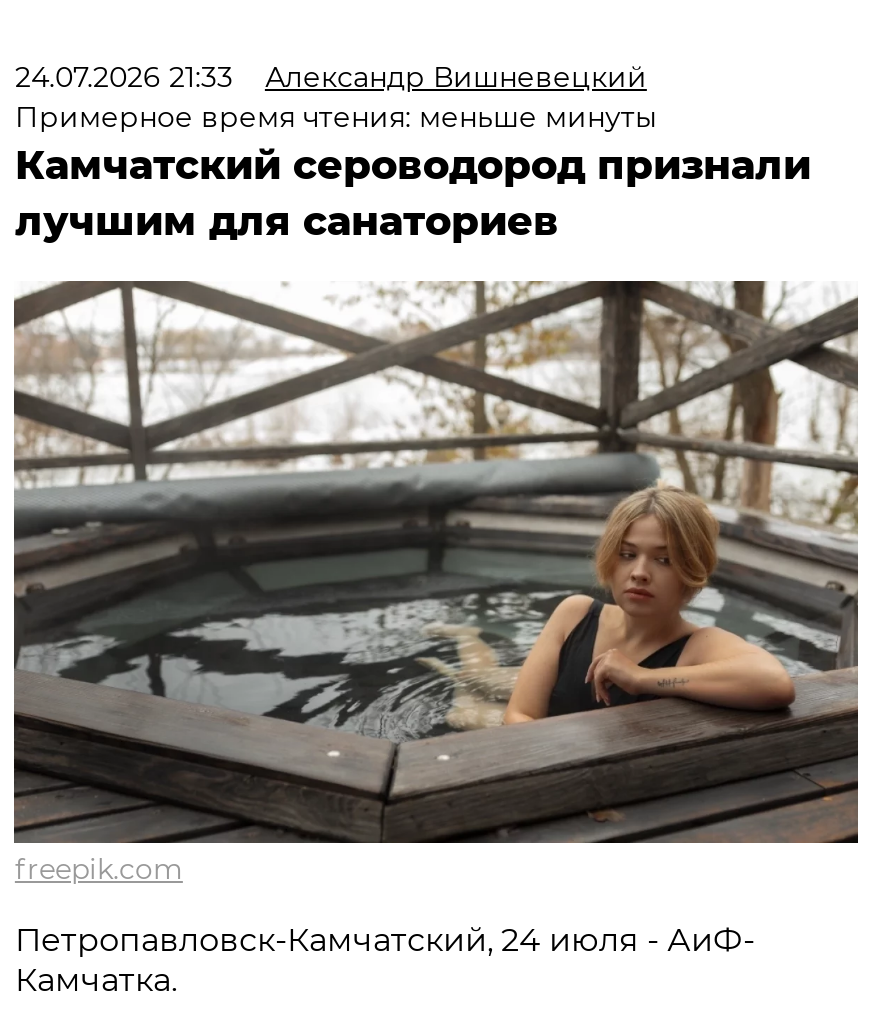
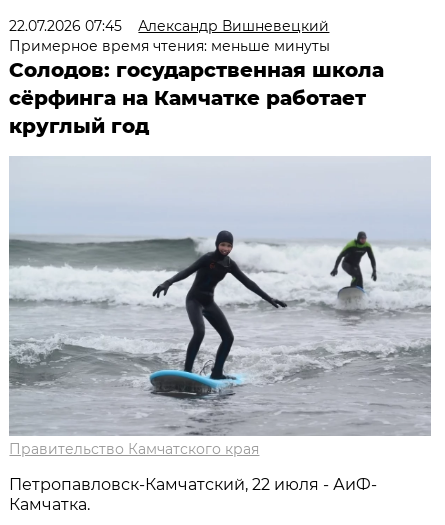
- 24.07.2026 21:33 Александр Вишневецкий
+ 22.07.2026 07:45 Александр Вишневецкий

- Камчатский сероводород признали
- лучшим для санаториев
+ Солодов: государственная школа
+ сёрфинга на Камчатке работает
+ круглый год

- [image]
- freepik.com
+ [image]
+ Правительство Камчатского края

- Петропавловск-Камчатский, 24 июля - АиФ-
+ Петропавловск-Камчатский, 22 июля - АиФ-
